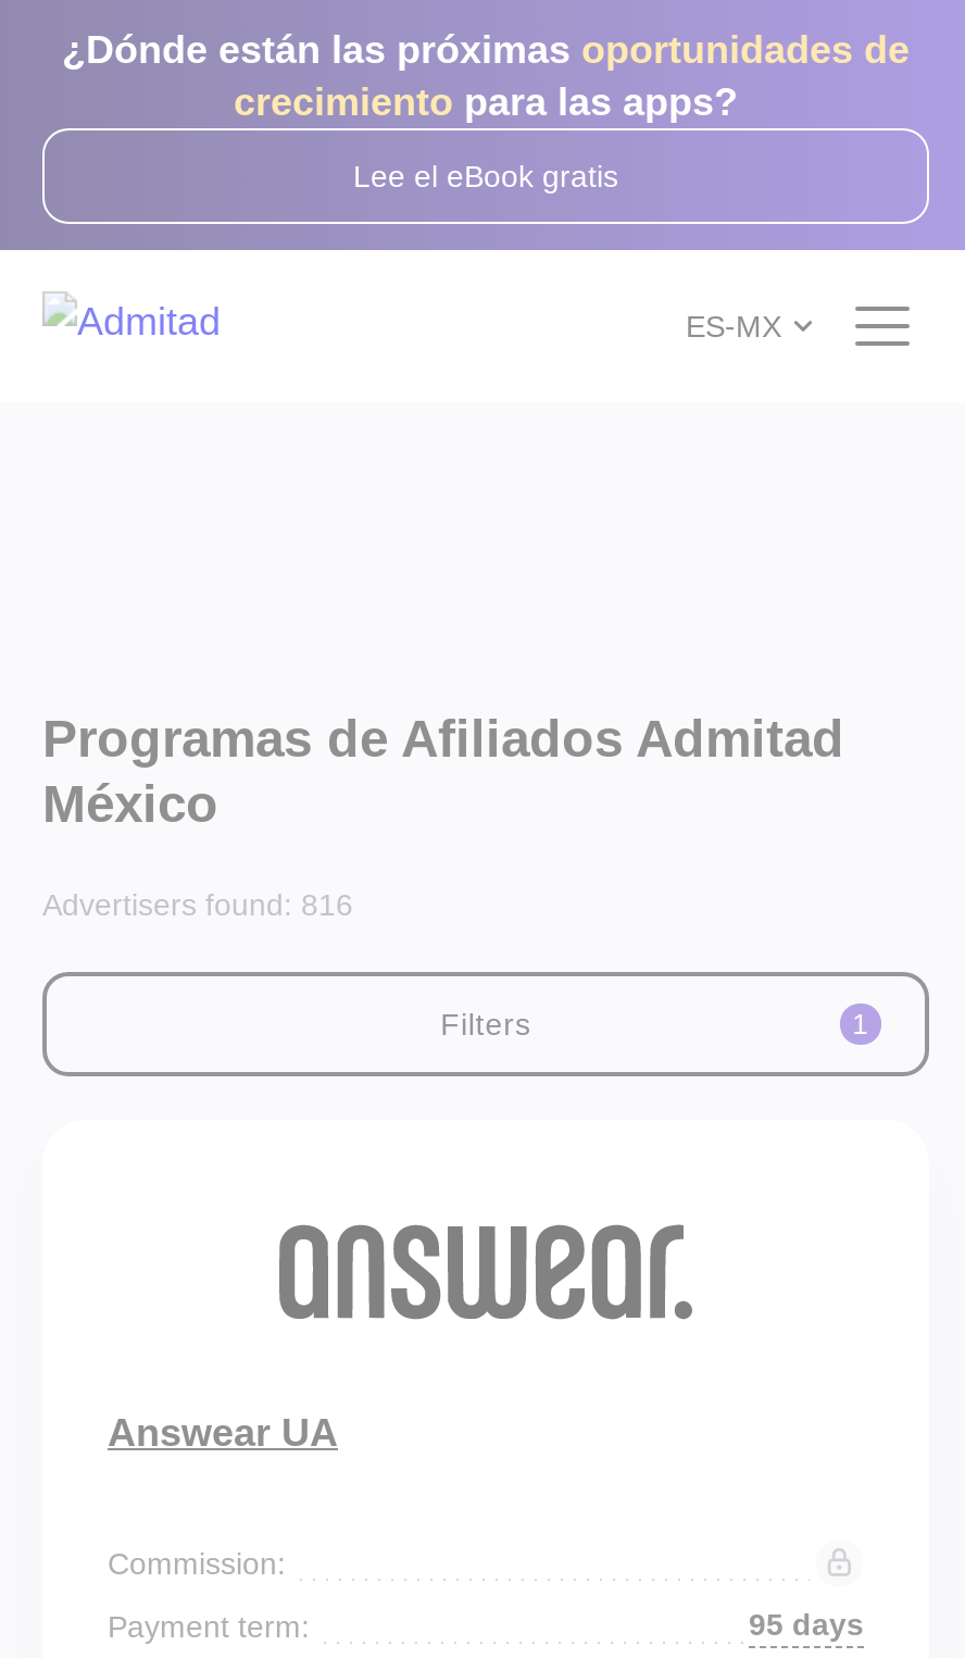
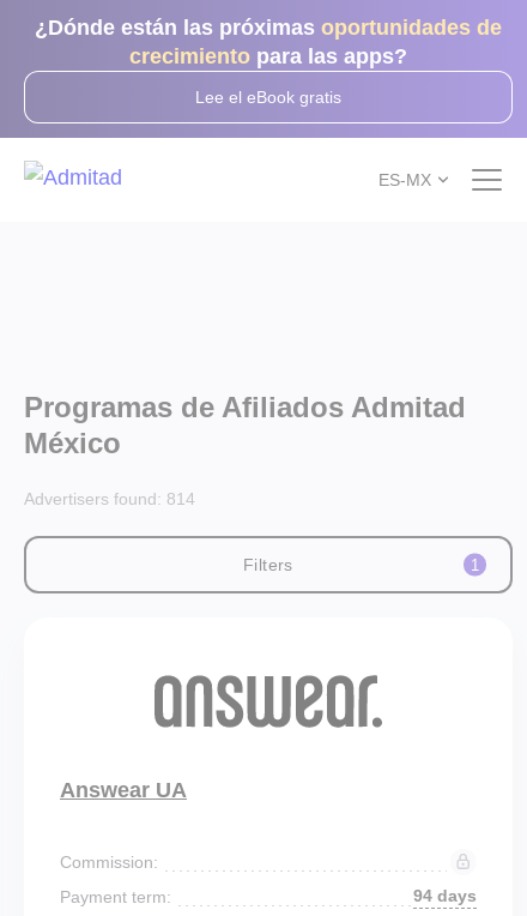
- Advertisers found: 816
+ Advertisers found: 814

- 95 days
+ 94 days
